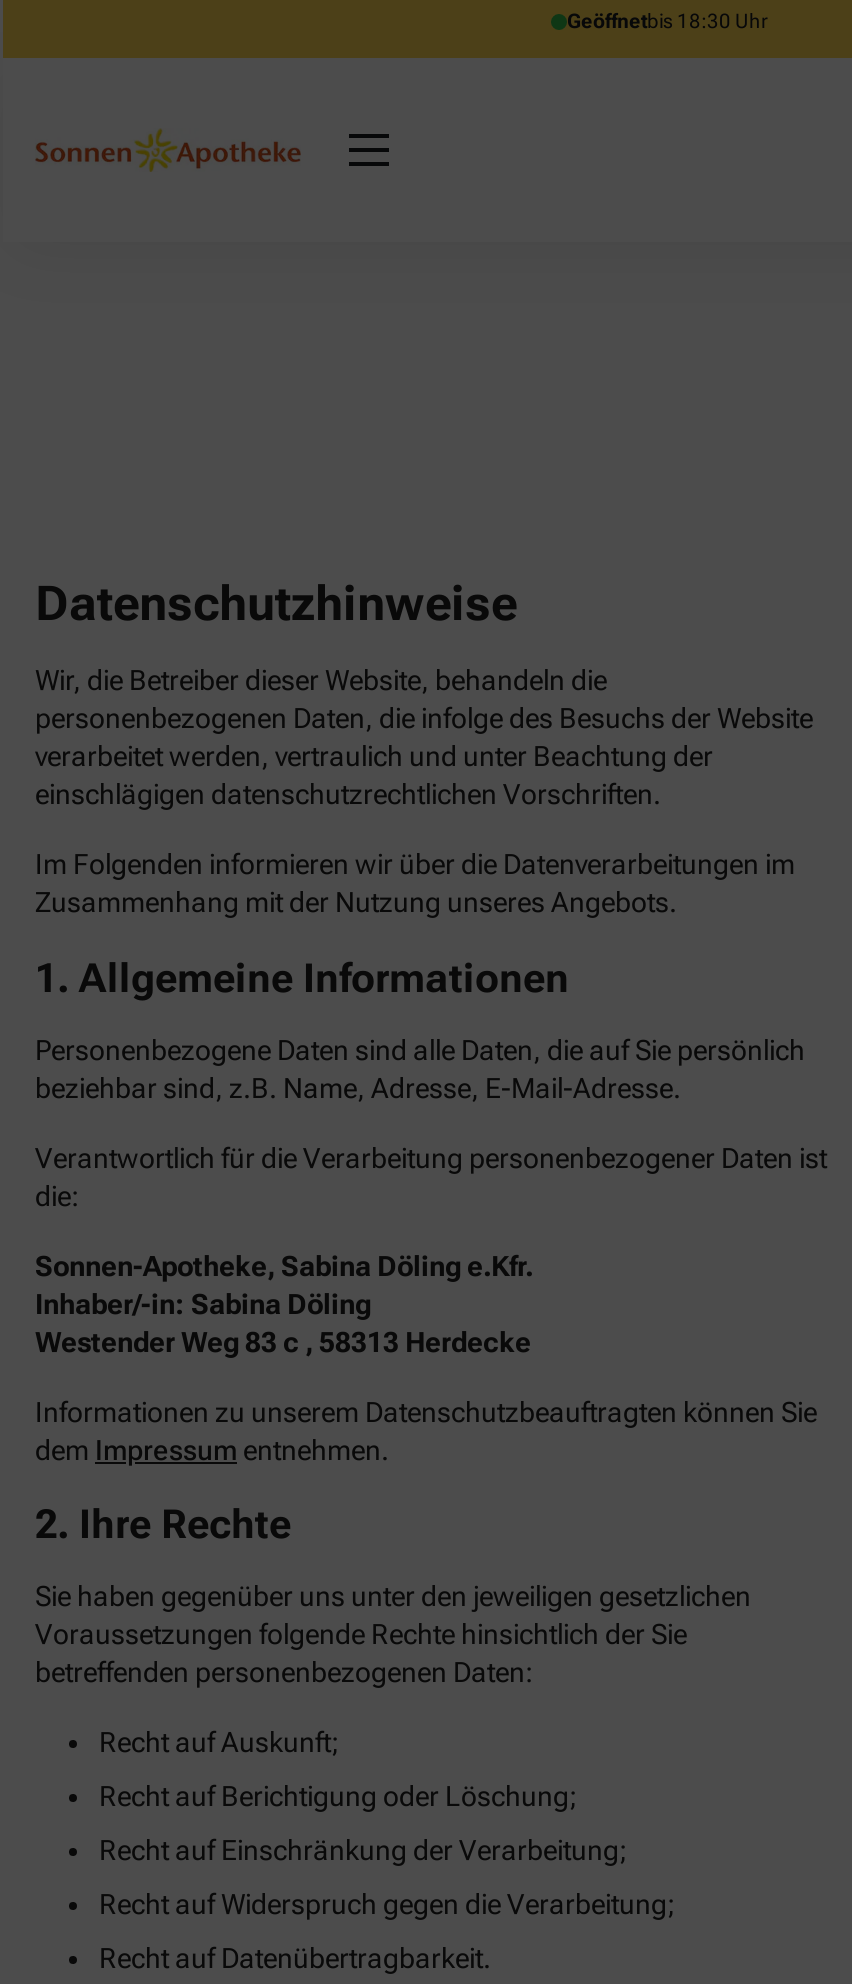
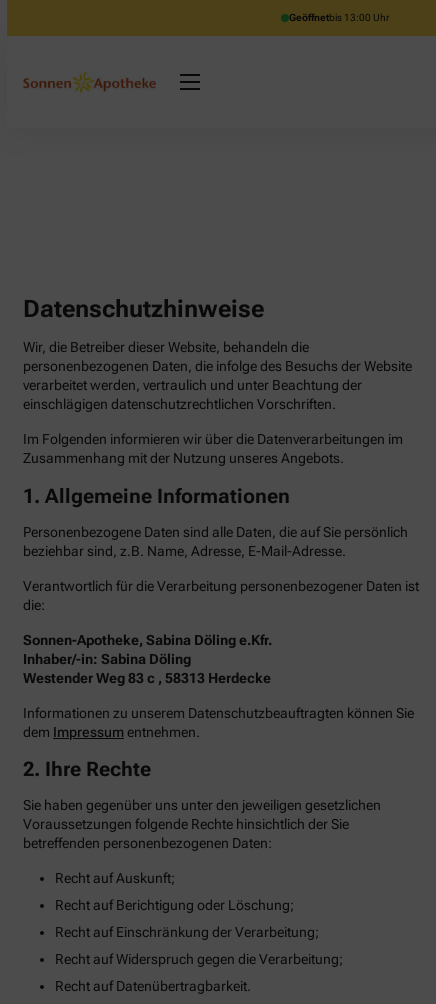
- Geöffnetbis 18:30 Uhr
+ Geöffnetbis 13:00 Uhr
